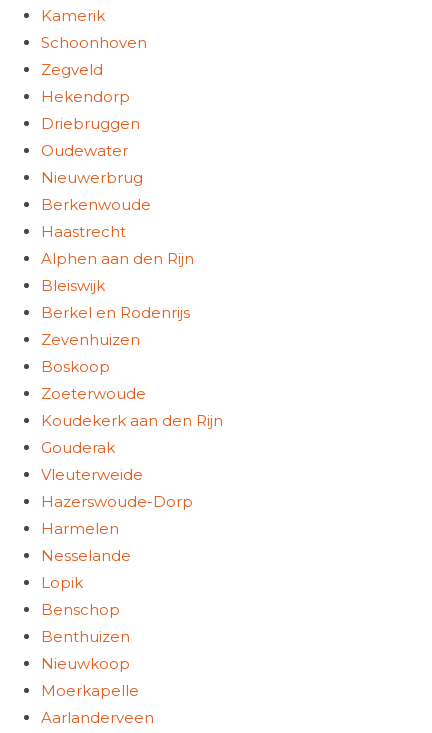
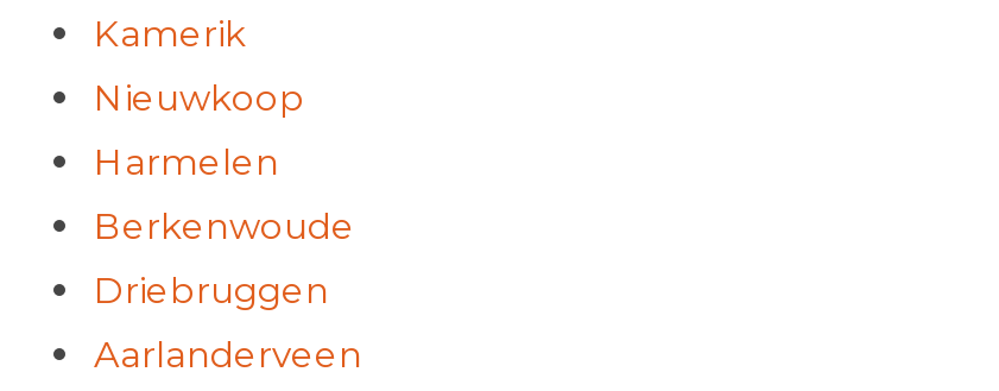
- Schoonhoven
- Zegveld
- Hekendorp
+ Nieuwkoop
+ Harmelen
+ Berkenwoude

- Oudewater
- Nieuwerbrug
- Berkenwoude
- Haastrecht
- Alphen aan den Rijn
- Bleiswijk
- Berkel en Rodenrijs
- Zevenhuizen
- Boskoop
- Zoeterwoude
- Koudekerk aan den Rijn
- Gouderak
- Vleuterweide
- Hazerswoude-Dorp
- Harmelen
- Nesselande
- Lopik
- Benschop
- Benthuizen
- Nieuwkoop
- Moerkapelle
